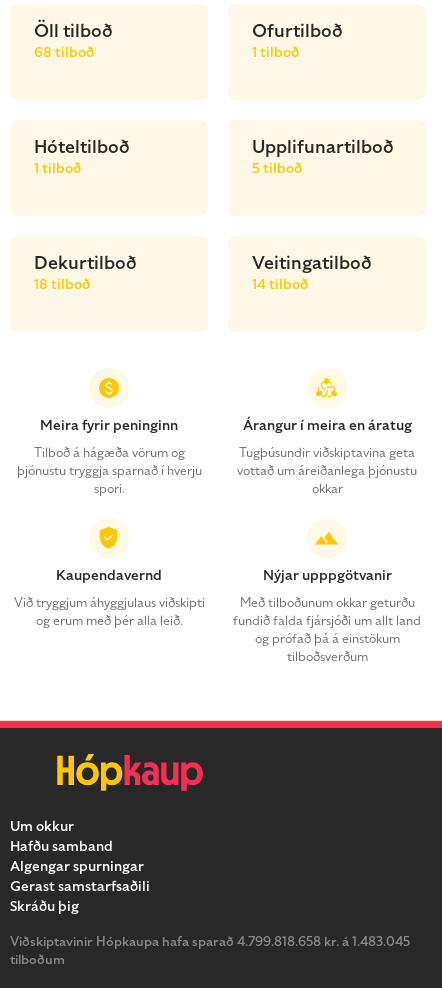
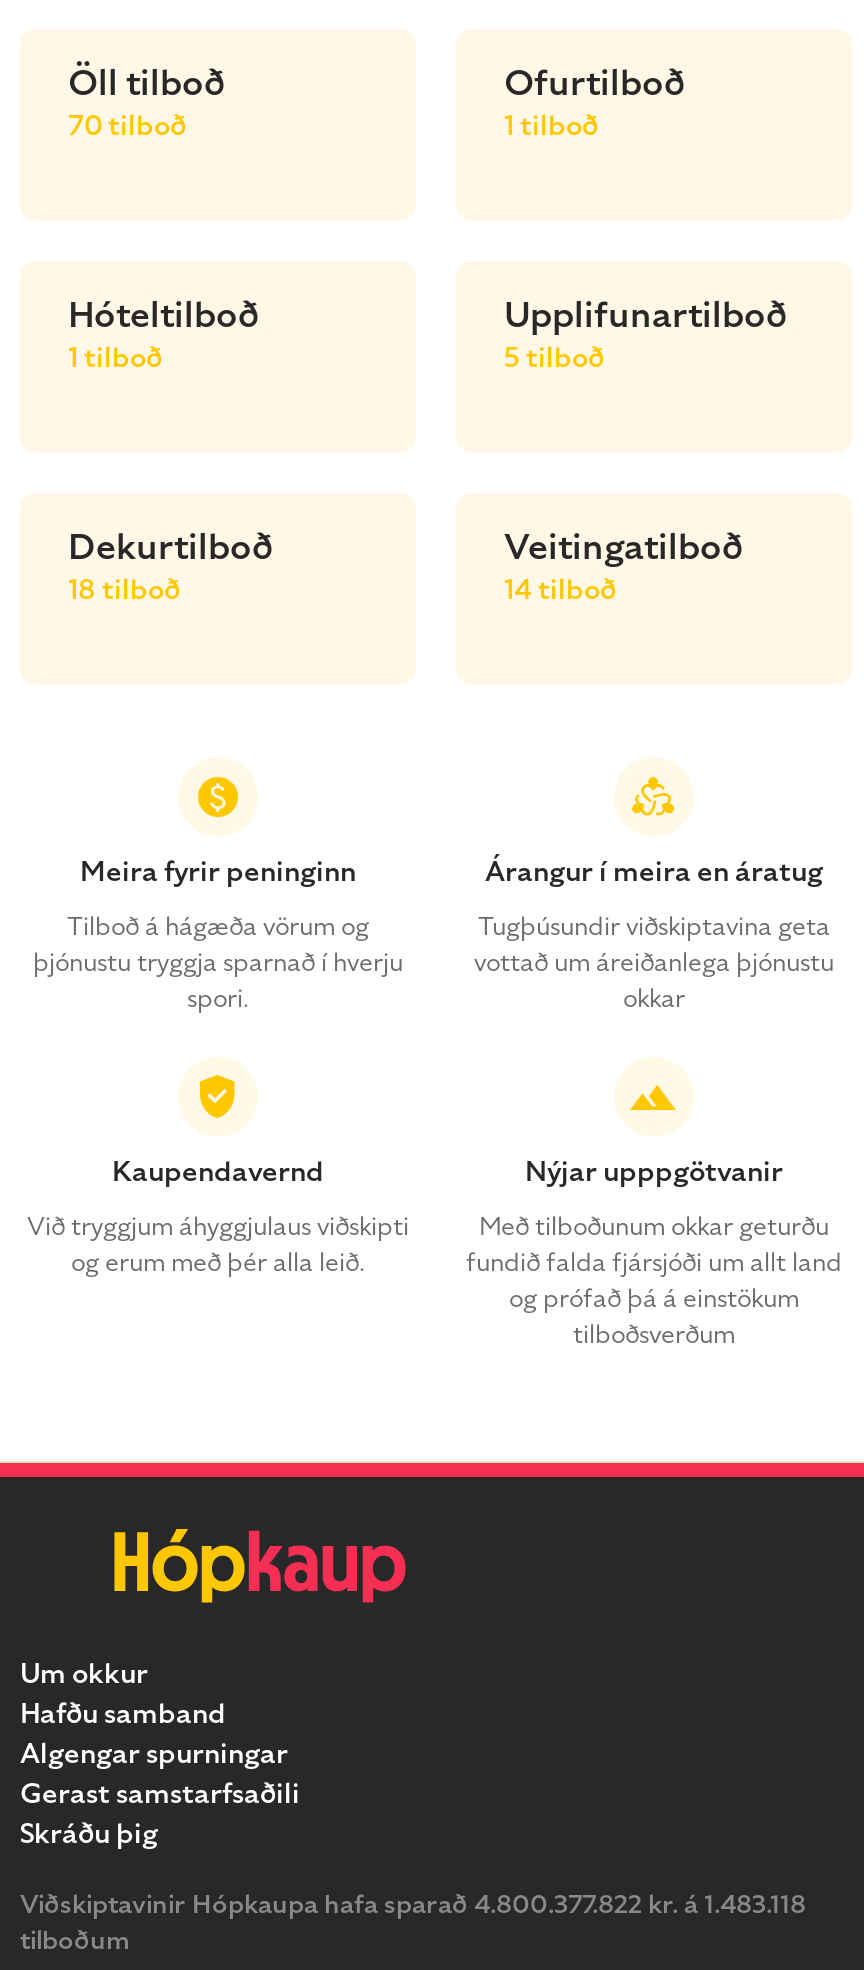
- 68 tilboð
+ 70 tilboð

- Viðskiptavinir Hópkaupa hafa sparað 4.799.818.658 kr. á 1.483.045
+ Viðskiptavinir Hópkaupa hafa sparað 4.800.377.822 kr. á 1.483.118
